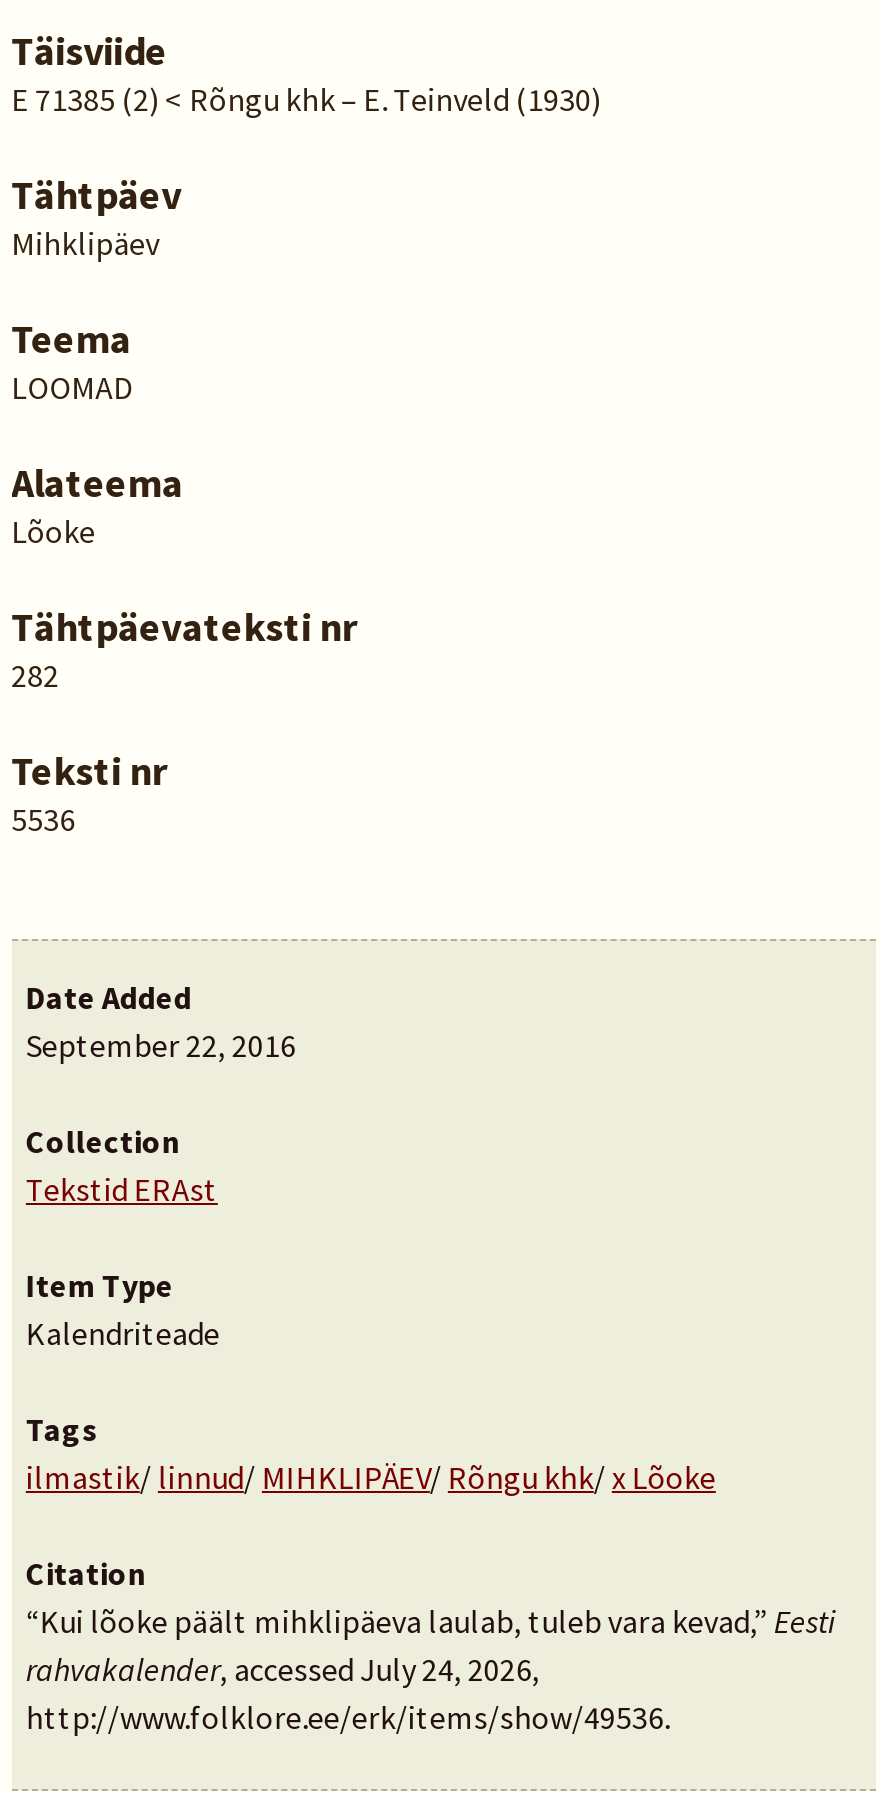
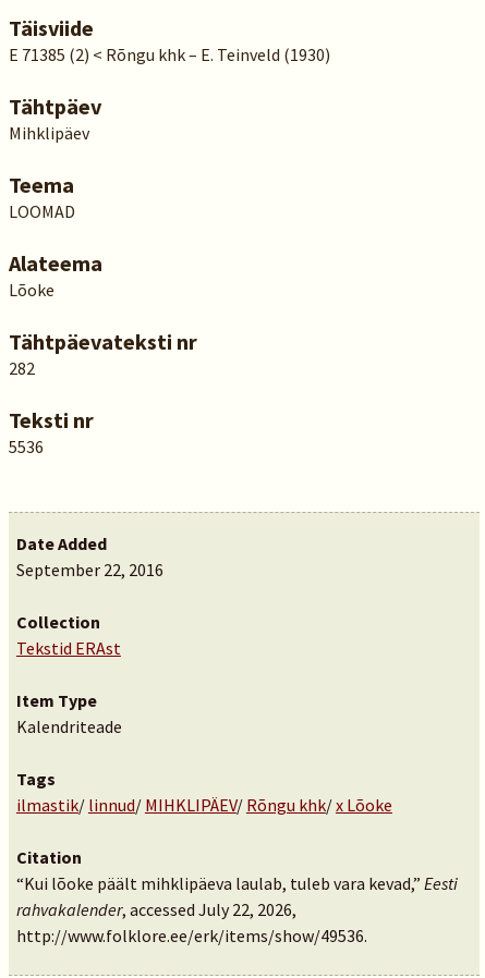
- rahvakalender, accessed July 24, 2026,
+ rahvakalender, accessed July 22, 2026,
